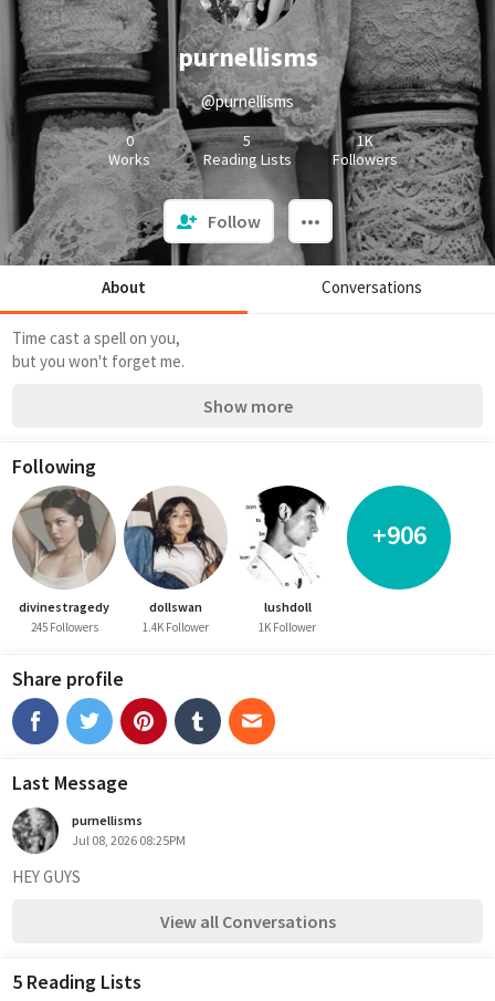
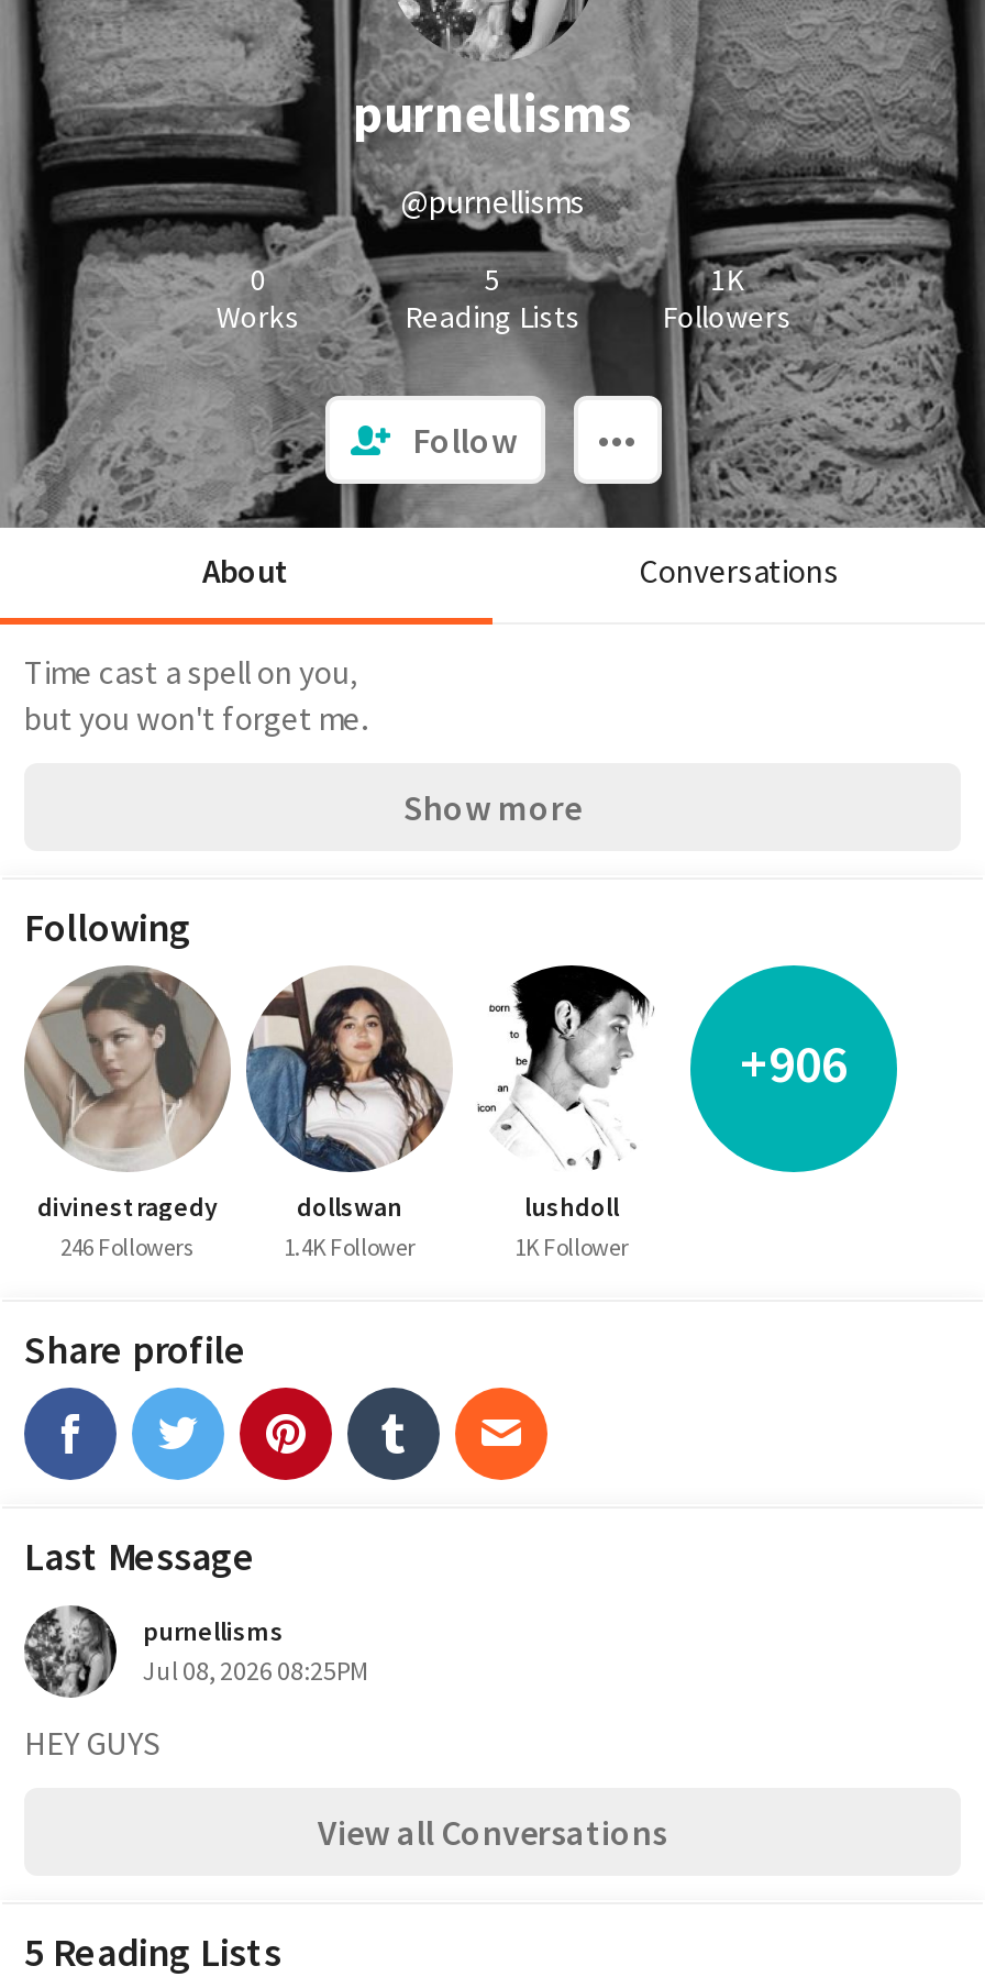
- 245 Followers
+ 246 Followers
